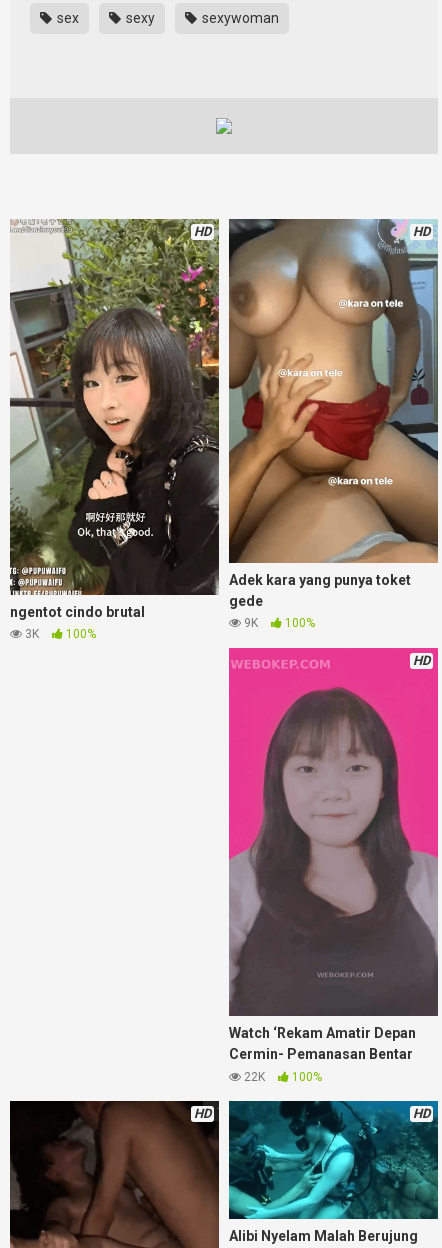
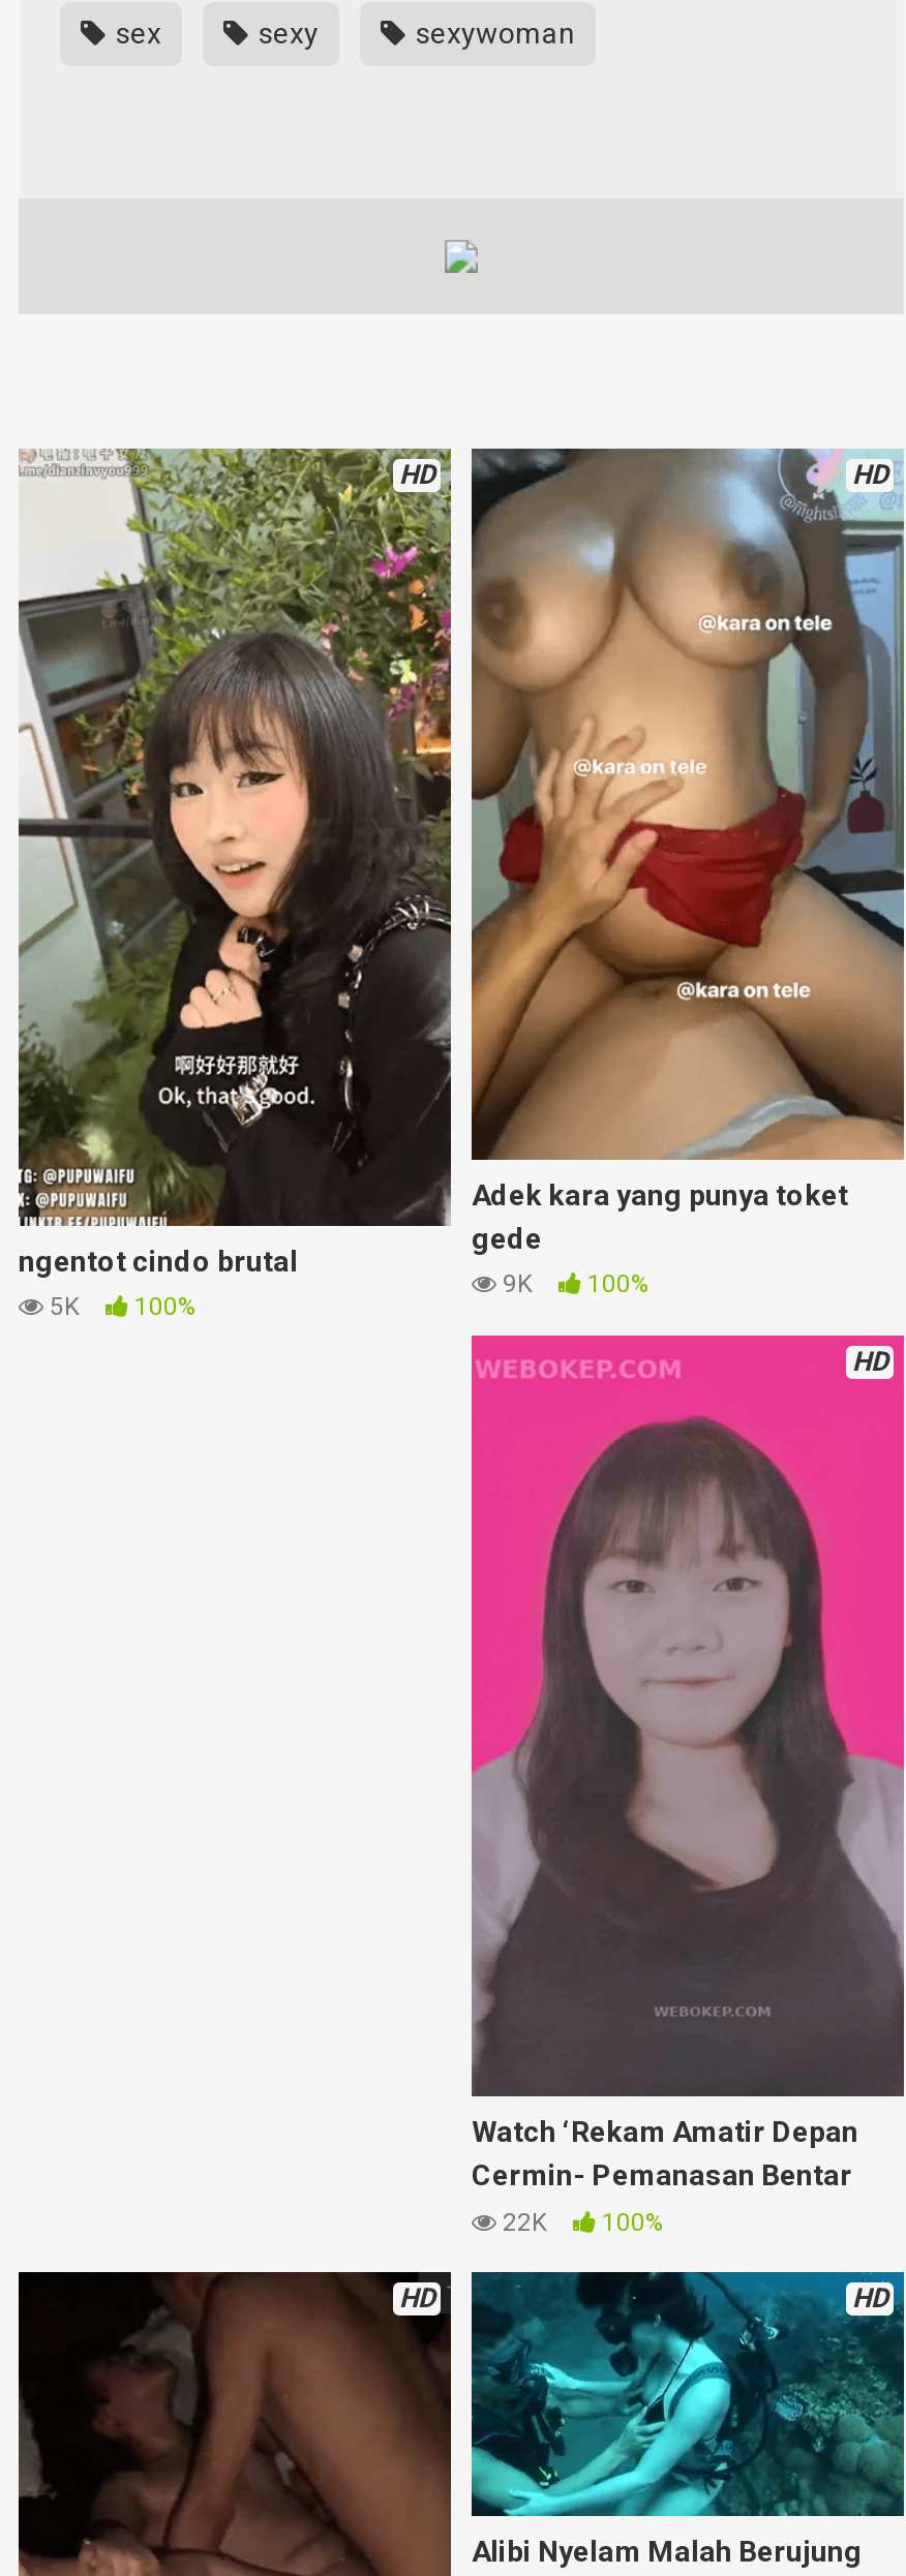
- 3K 100%
+ 5K 100%
